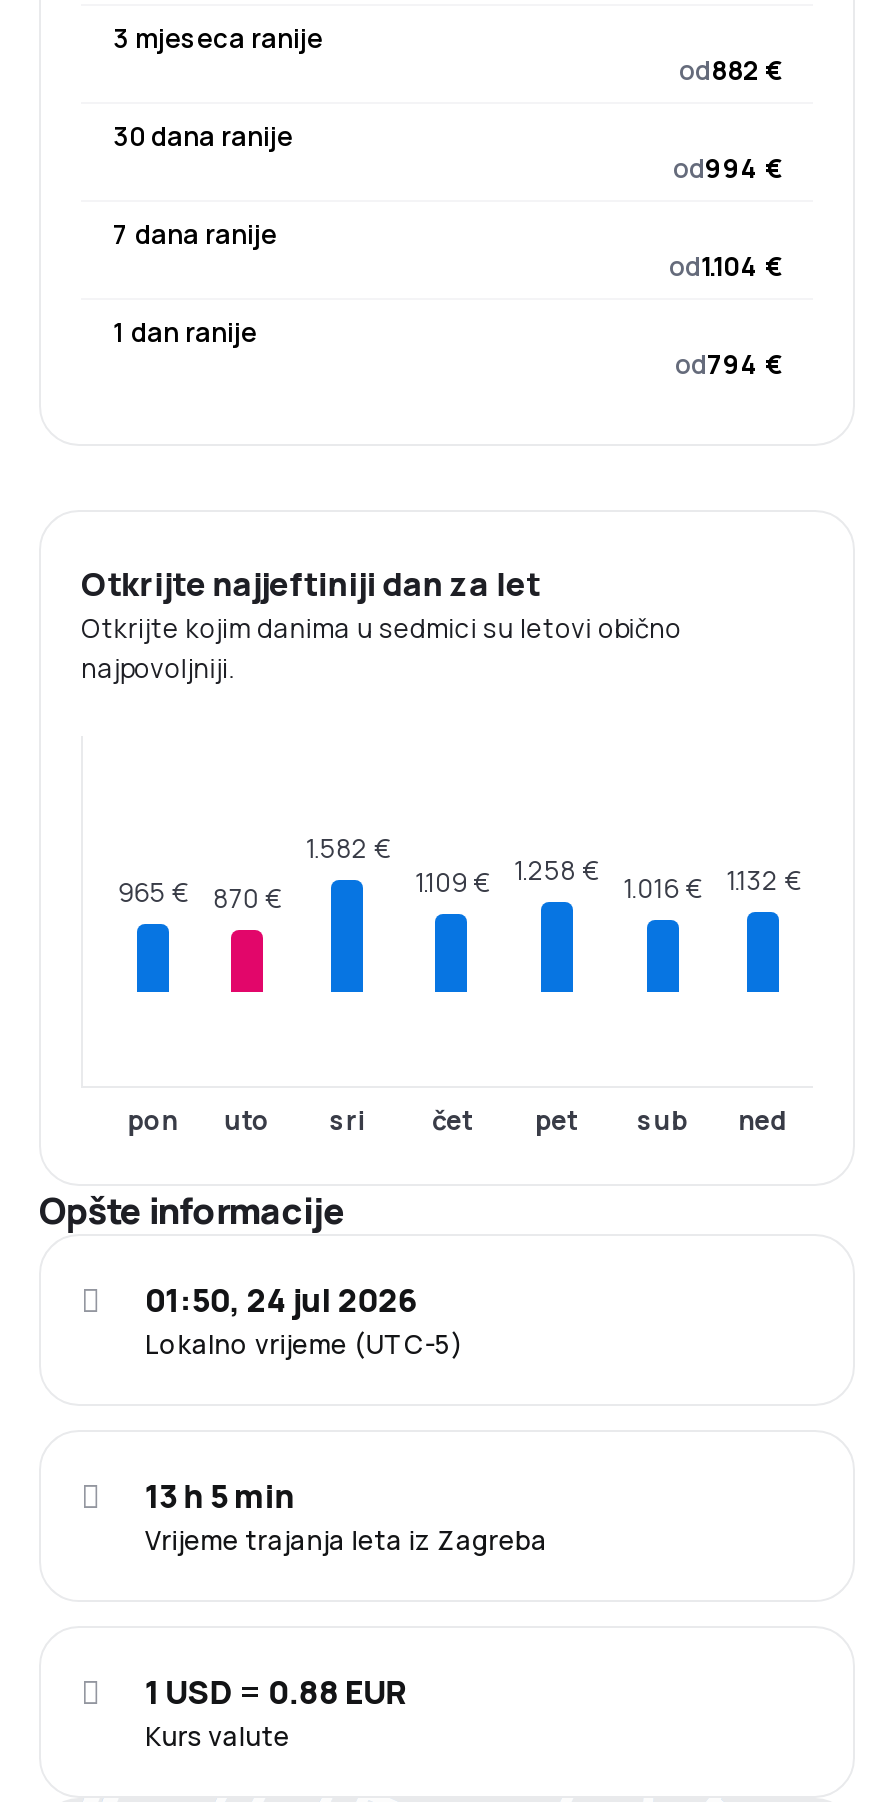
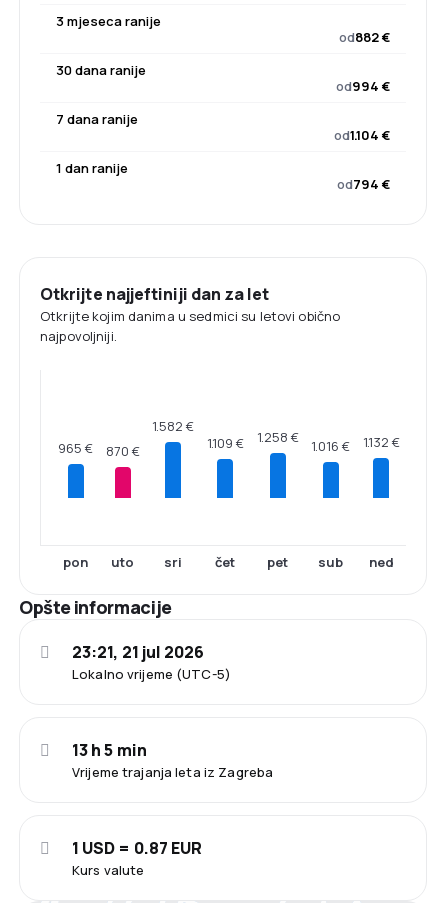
- 01:50, 24 jul 2026
+ 23:21, 21 jul 2026

- 1 USD = 0.88 EUR
+ 1 USD = 0.87 EUR
